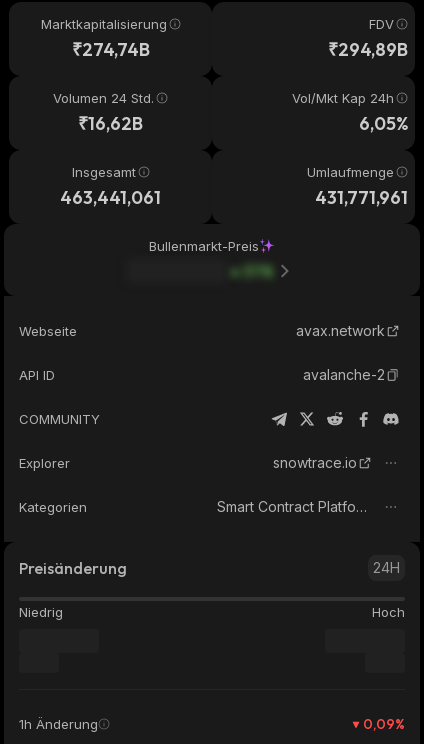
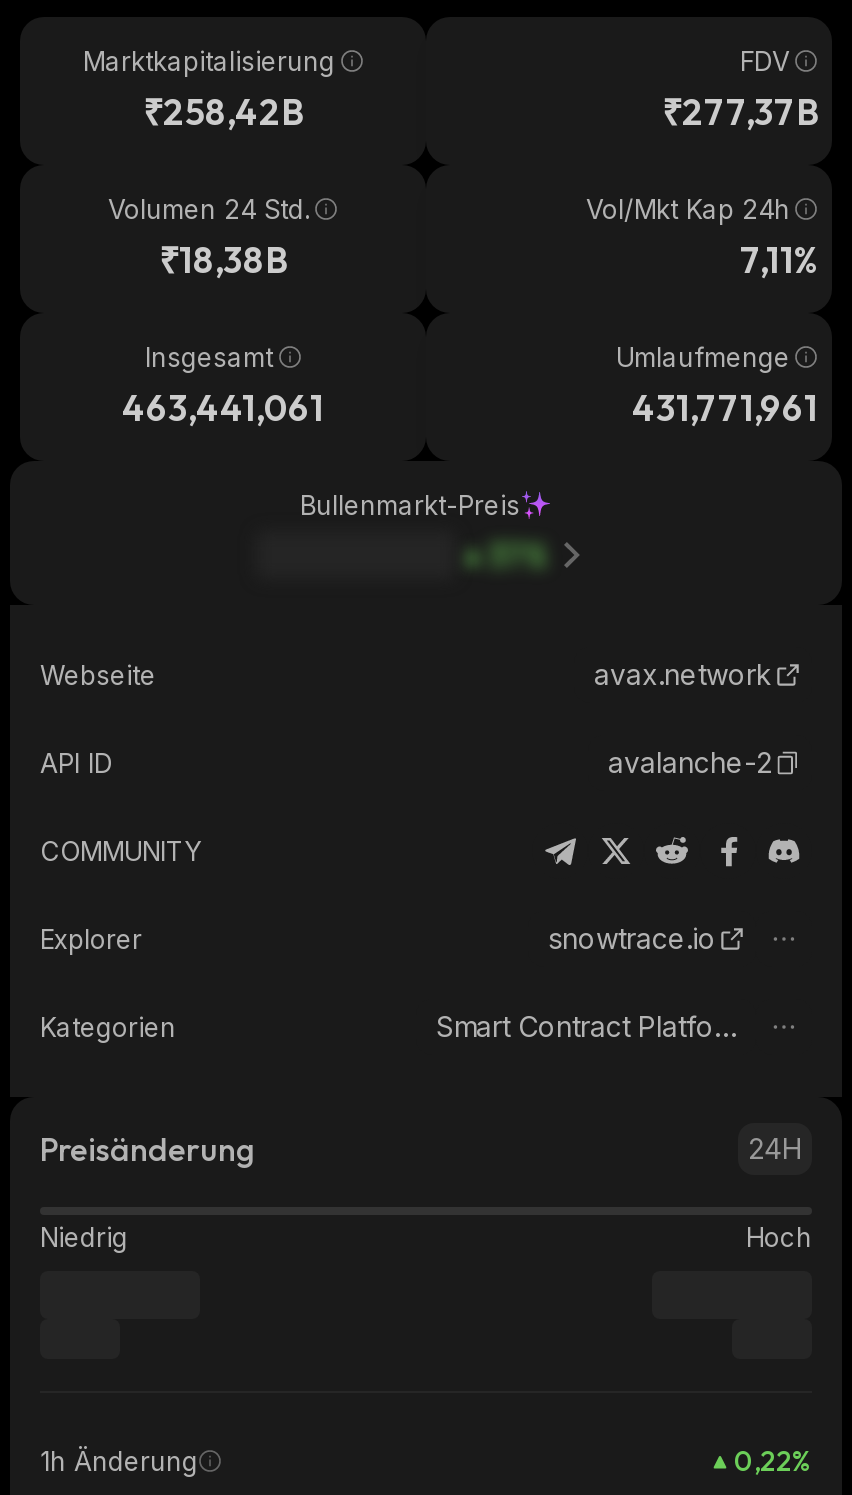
- ₹274,74B
+ ₹258,42B

- ₹294,89B
+ ₹277,37B

- ₹16,62B
+ ₹18,38B

- 6,05%
+ 7,11%

- 0,09%
+ 0,22%
